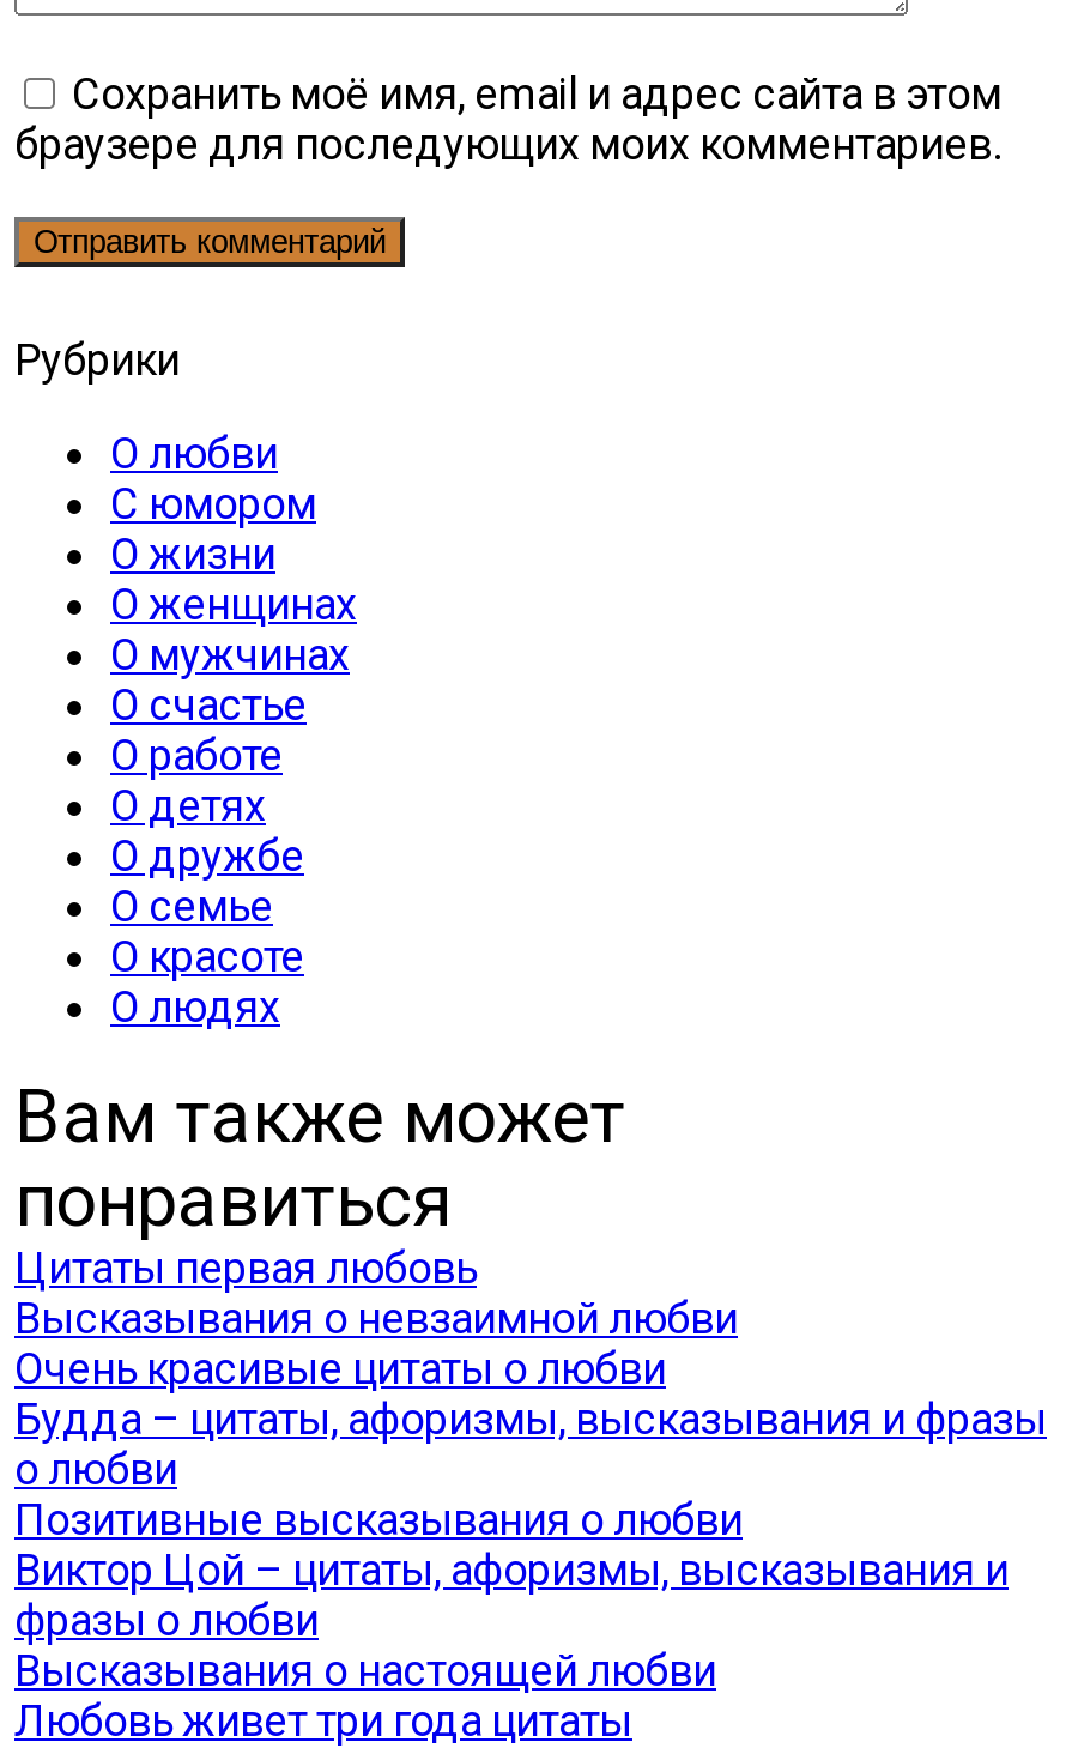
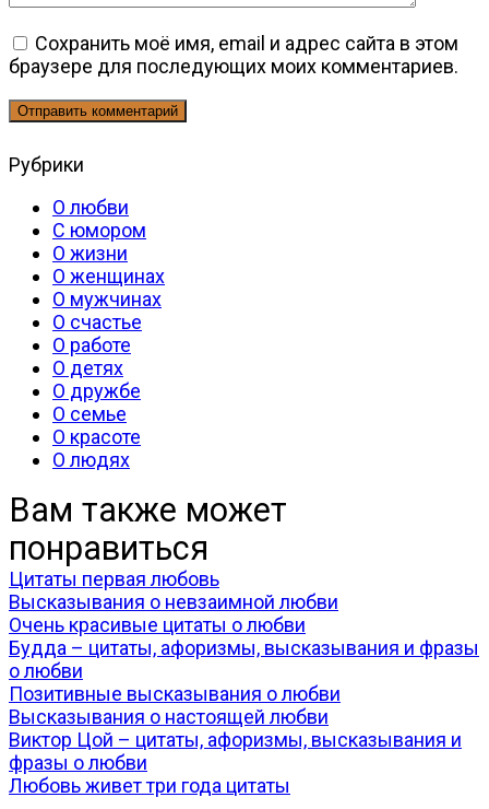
moved down: Виктор Цой – цитаты, афоризмы, высказывания и | фразы о любви

moved up: Высказывания о настоящей любви
